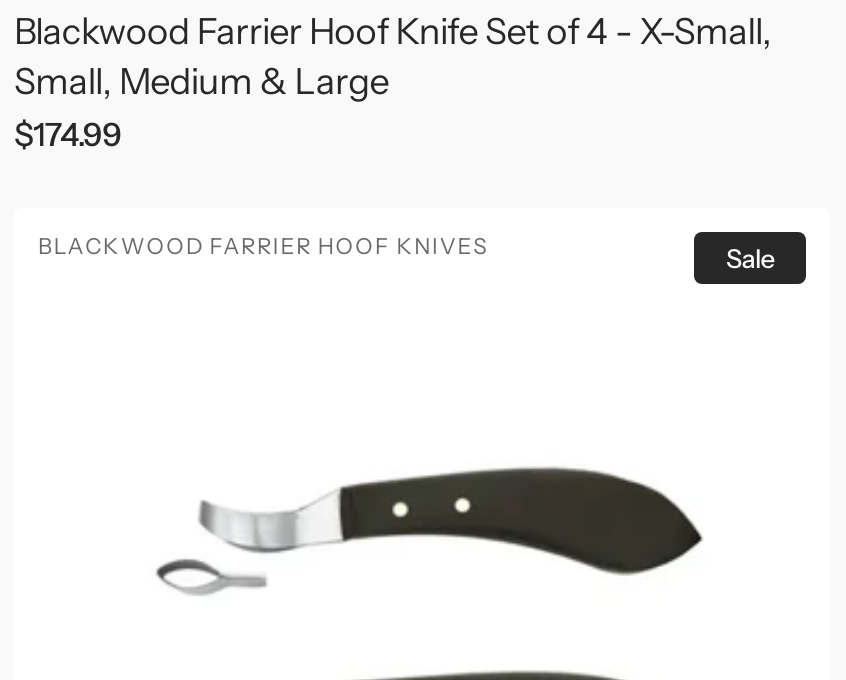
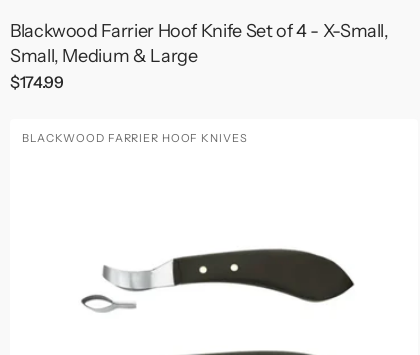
- Sale
